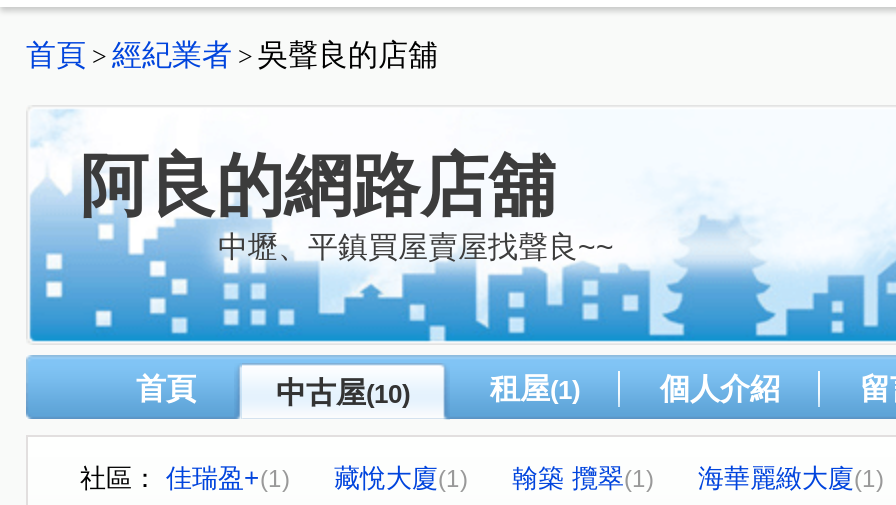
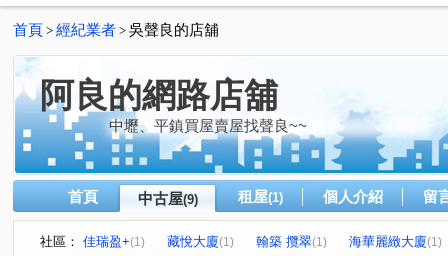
- 中古屋(10)
+ 中古屋(9)
